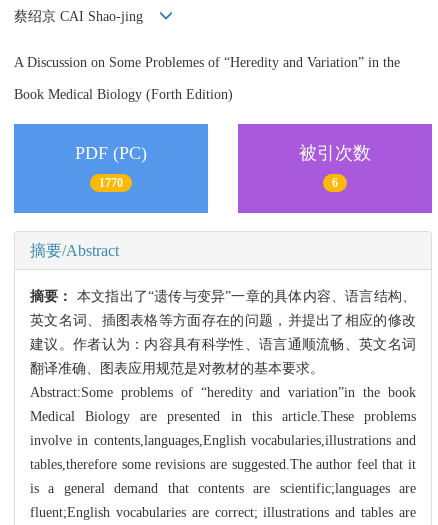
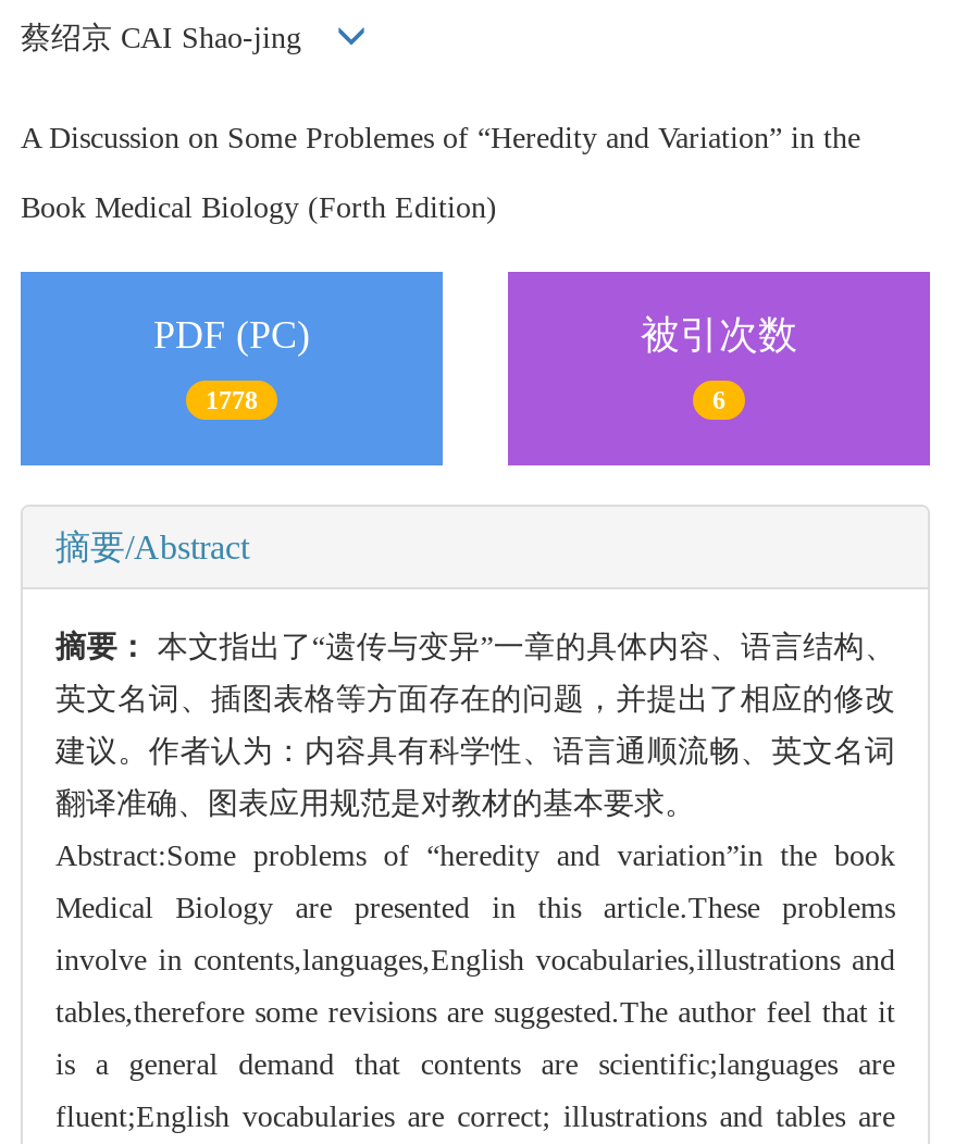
- 1770
+ 1778
